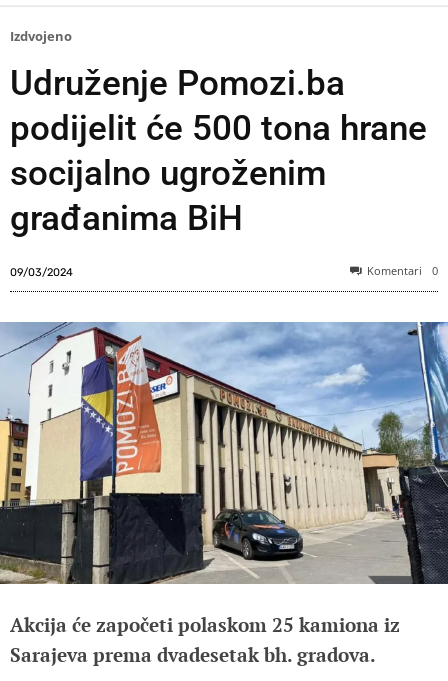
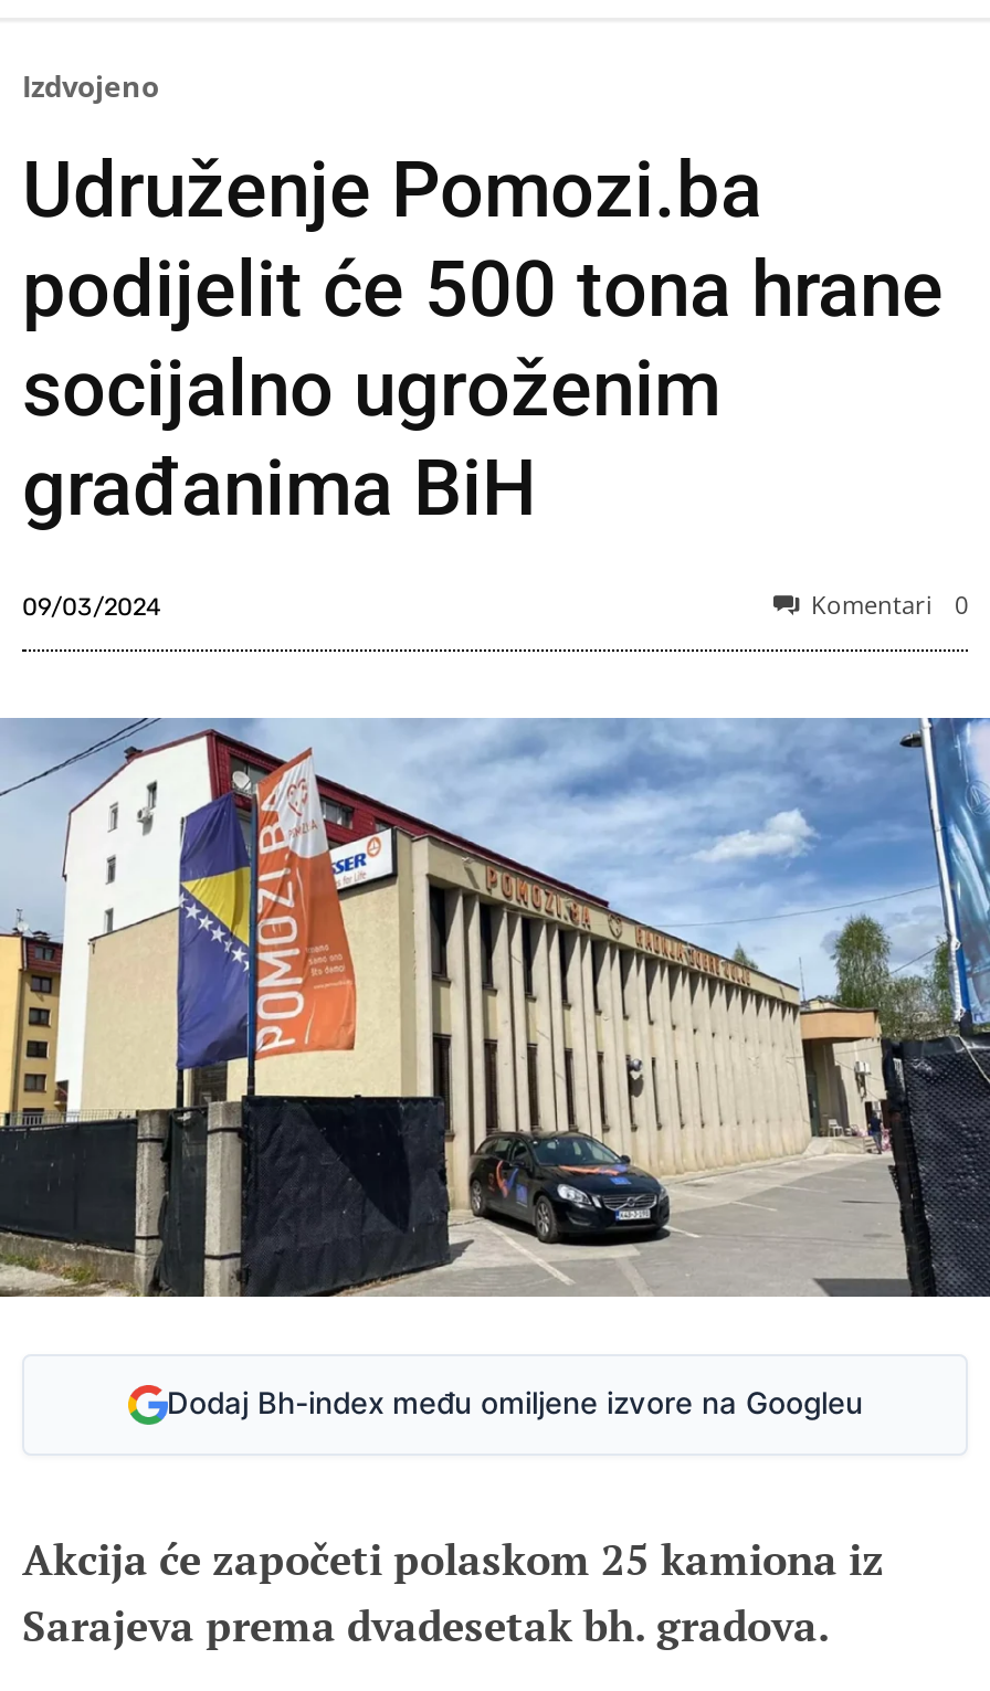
+ Dodaj Bh-index među omiljene izvore na Googleu
